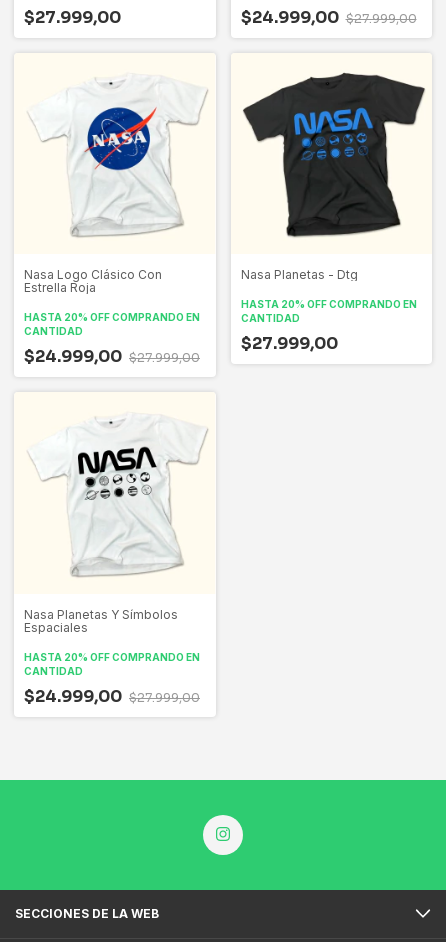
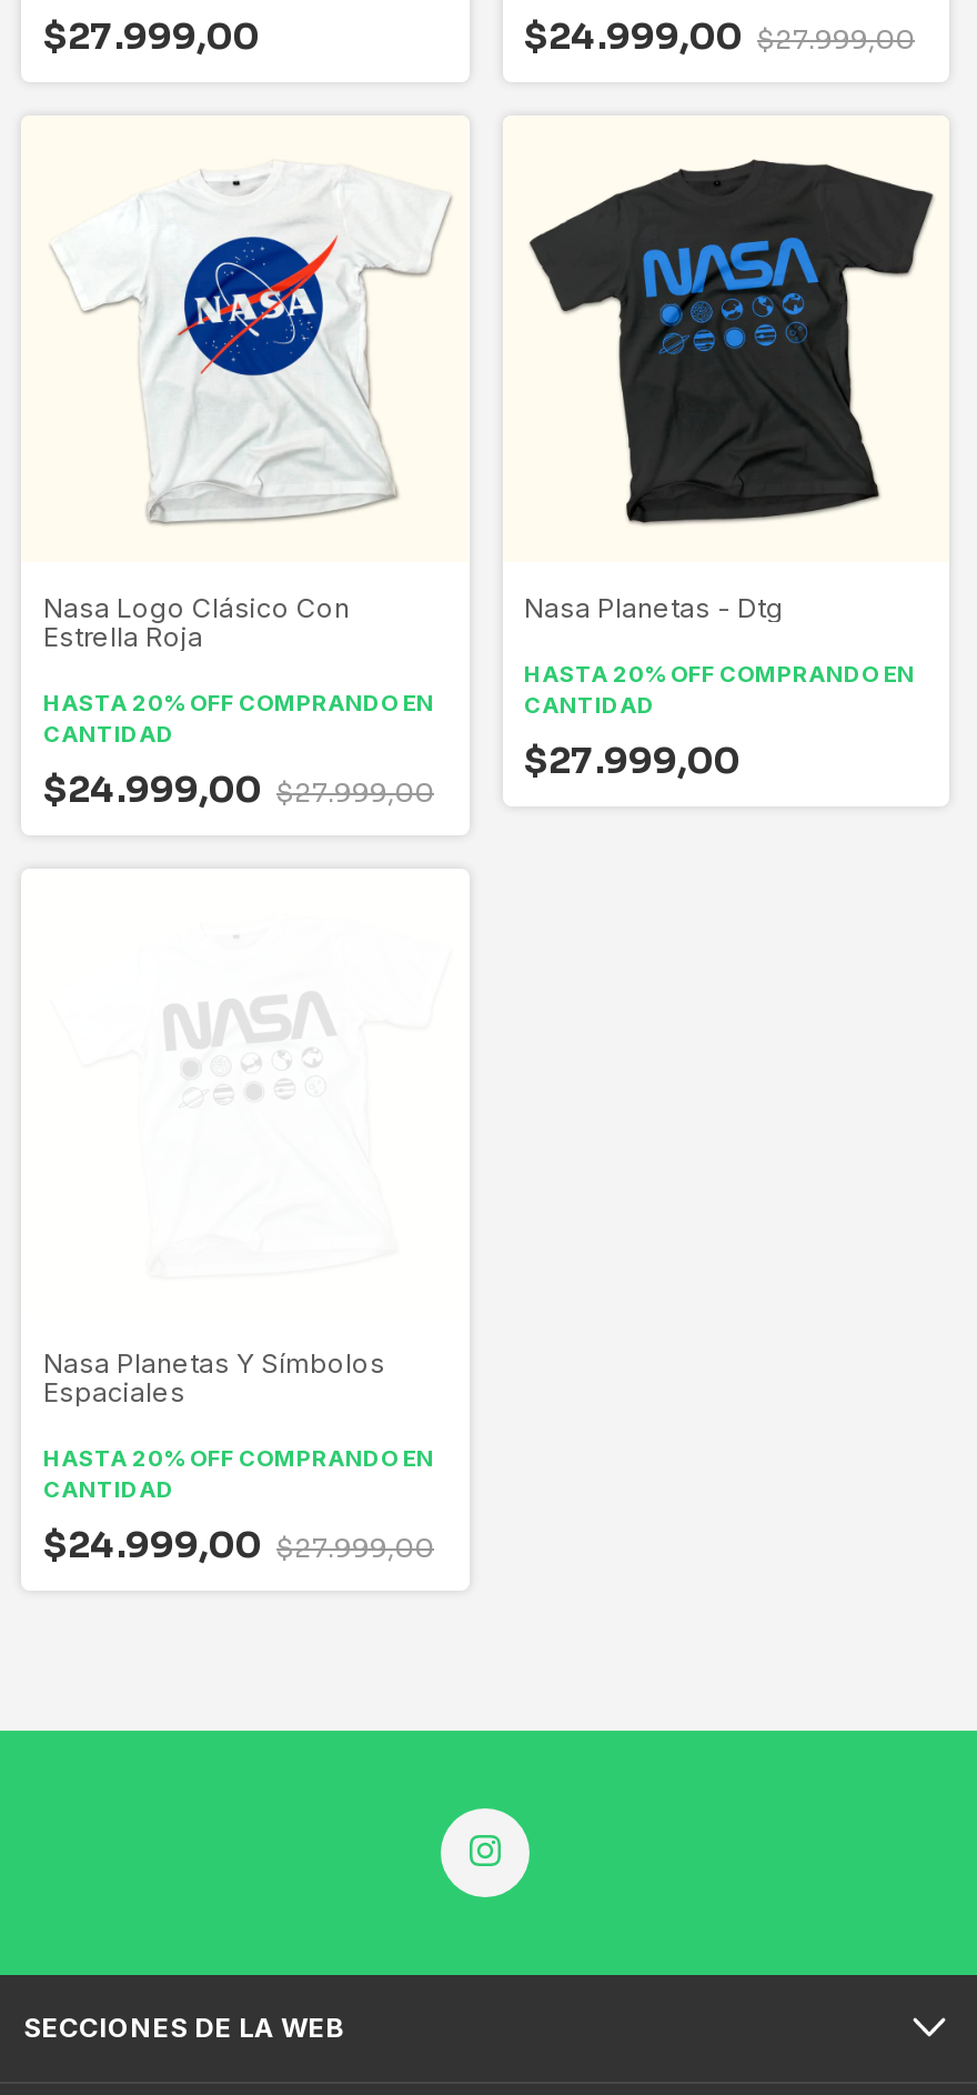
- [image]
